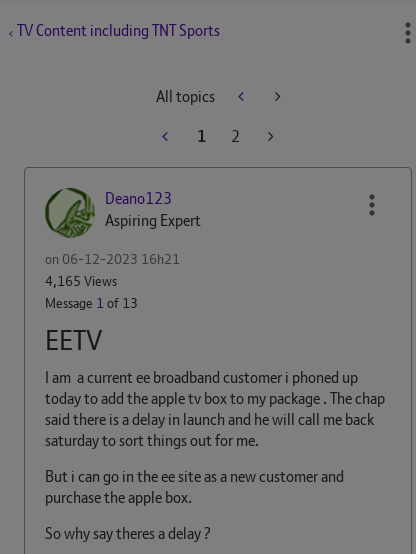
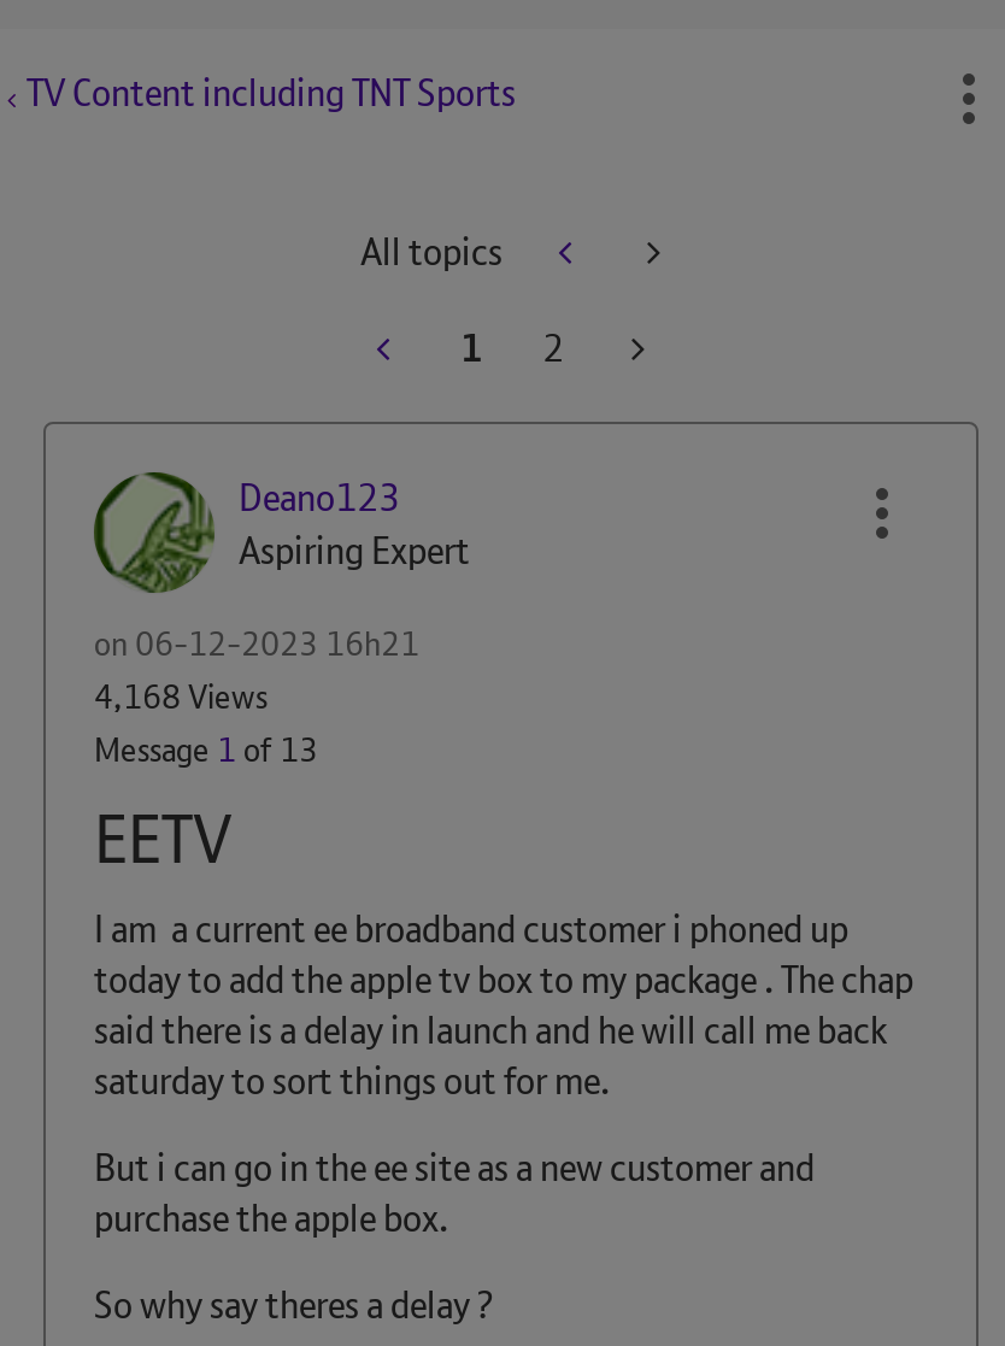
- 4,165 Views
+ 4,168 Views
